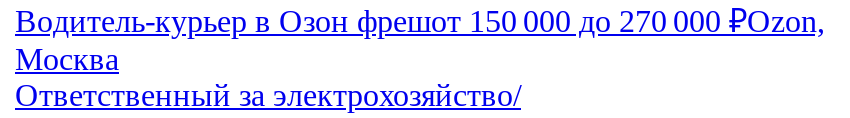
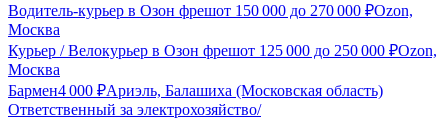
+ Курьер / Велокурьер в Озон фрешот 125 000 до 250 000 ₽Ozon,
+ Москва
+ Бармен4 000 ₽Ариэль, Балашиха (Московская область)
